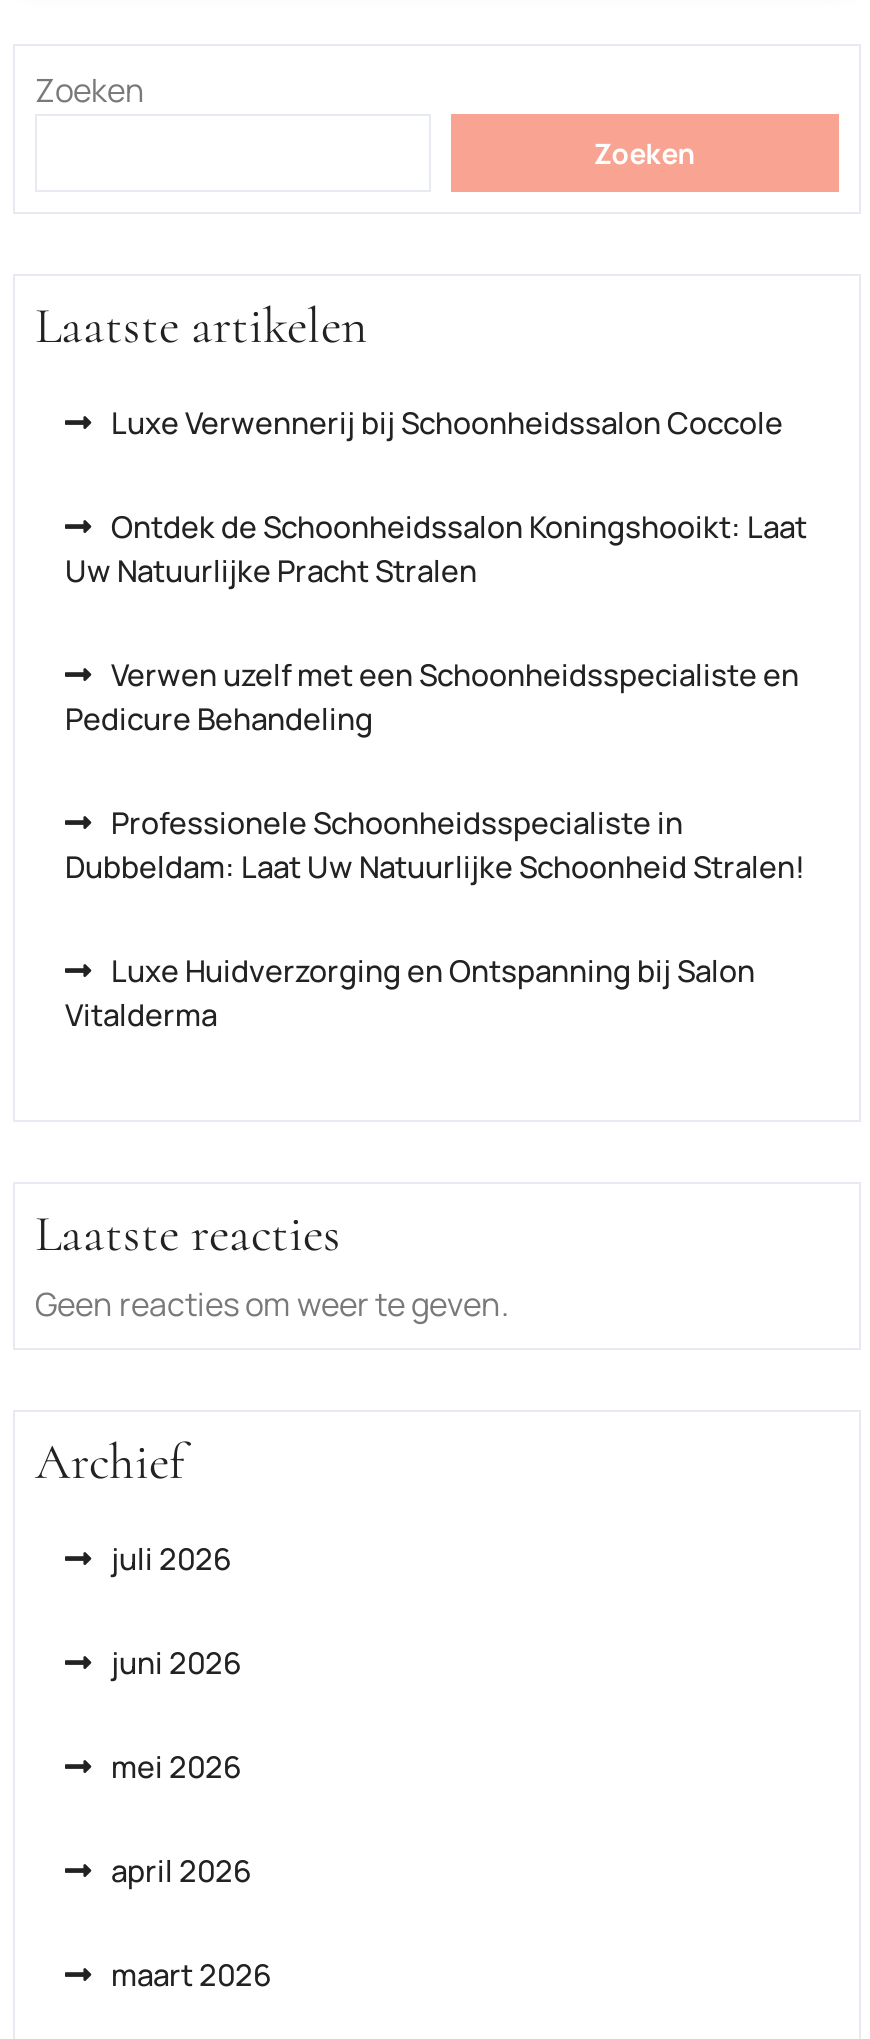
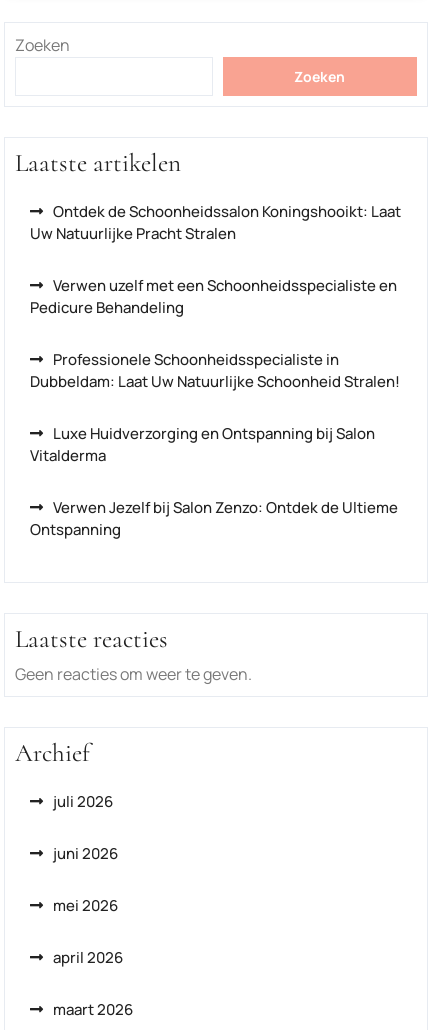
- Luxe Verwennerij bij Schoonheidssalon Coccole

moved up: Ontdek de Schoonheidssalon Koningshooikt: Laat | Uw Natuurlijke Pracht Stralen | Verwen uzelf met een Schoonheidsspecialiste en | Pedicure Behandeling | Professionele Schoonheidsspecialiste in | Dubbeldam: Laat Uw Natuurlijke Schoonheid Stralen! | Luxe Huidverzorging en Ontspanning bij Salon | Vitalderma

+ Verwen Jezelf bij Salon Zenzo: Ontdek de Ultieme
+ Ontspanning
